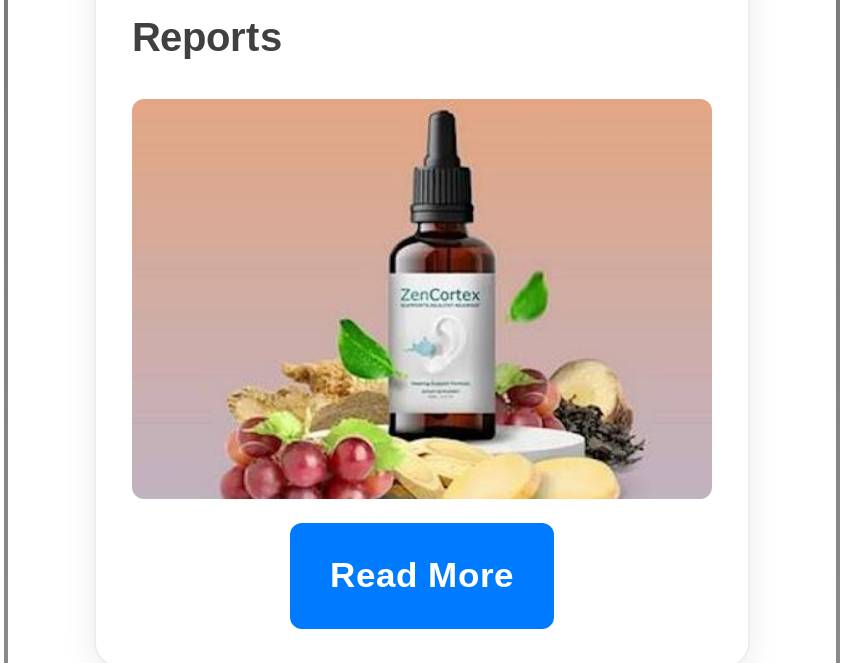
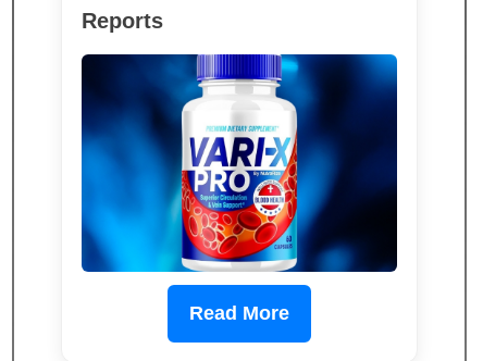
- [image]
+ [image]
